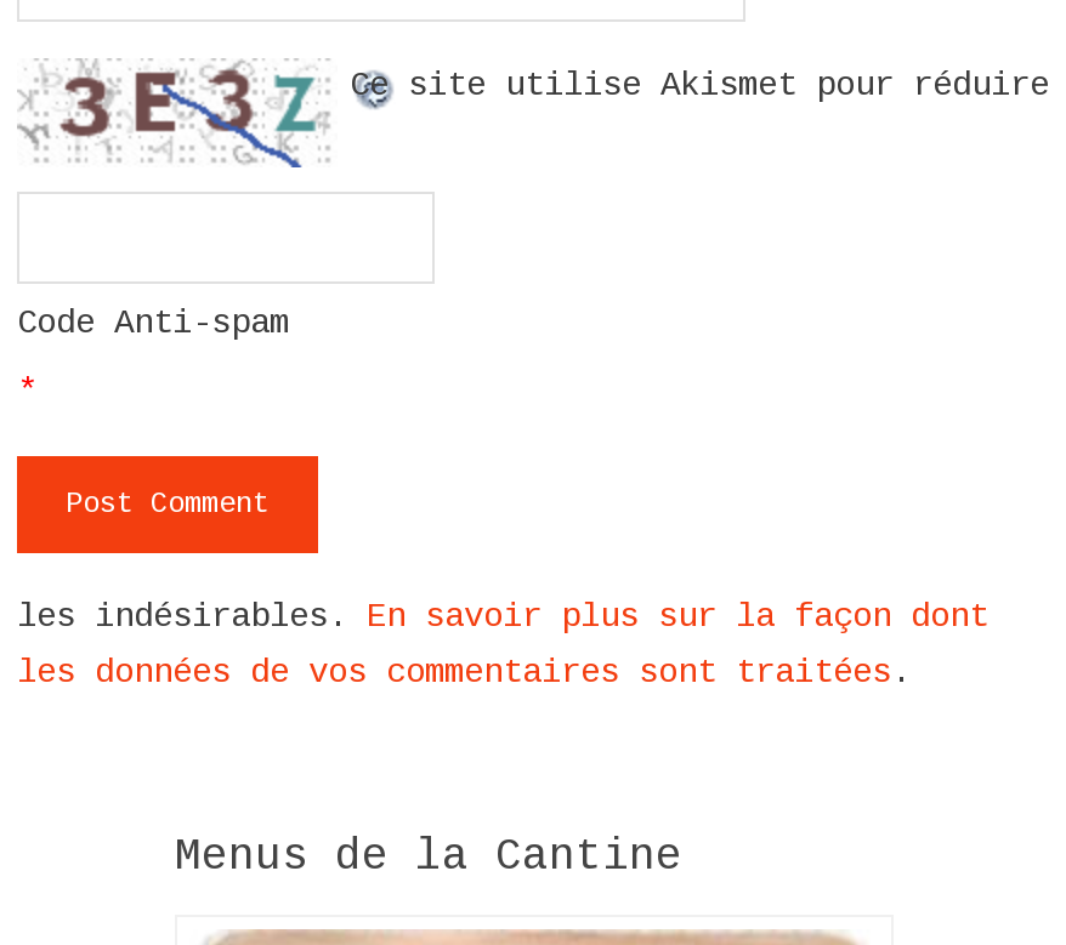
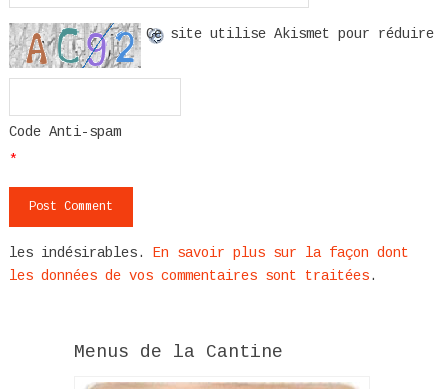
- [image]
+ [image]
